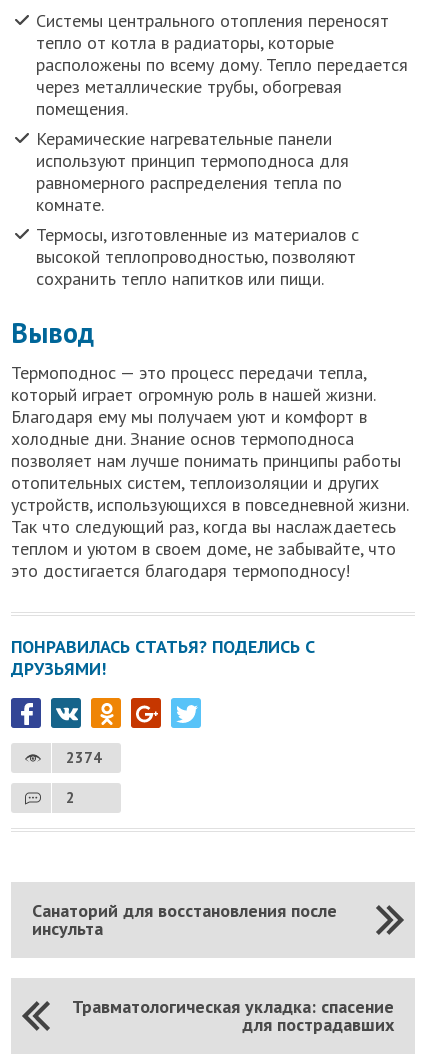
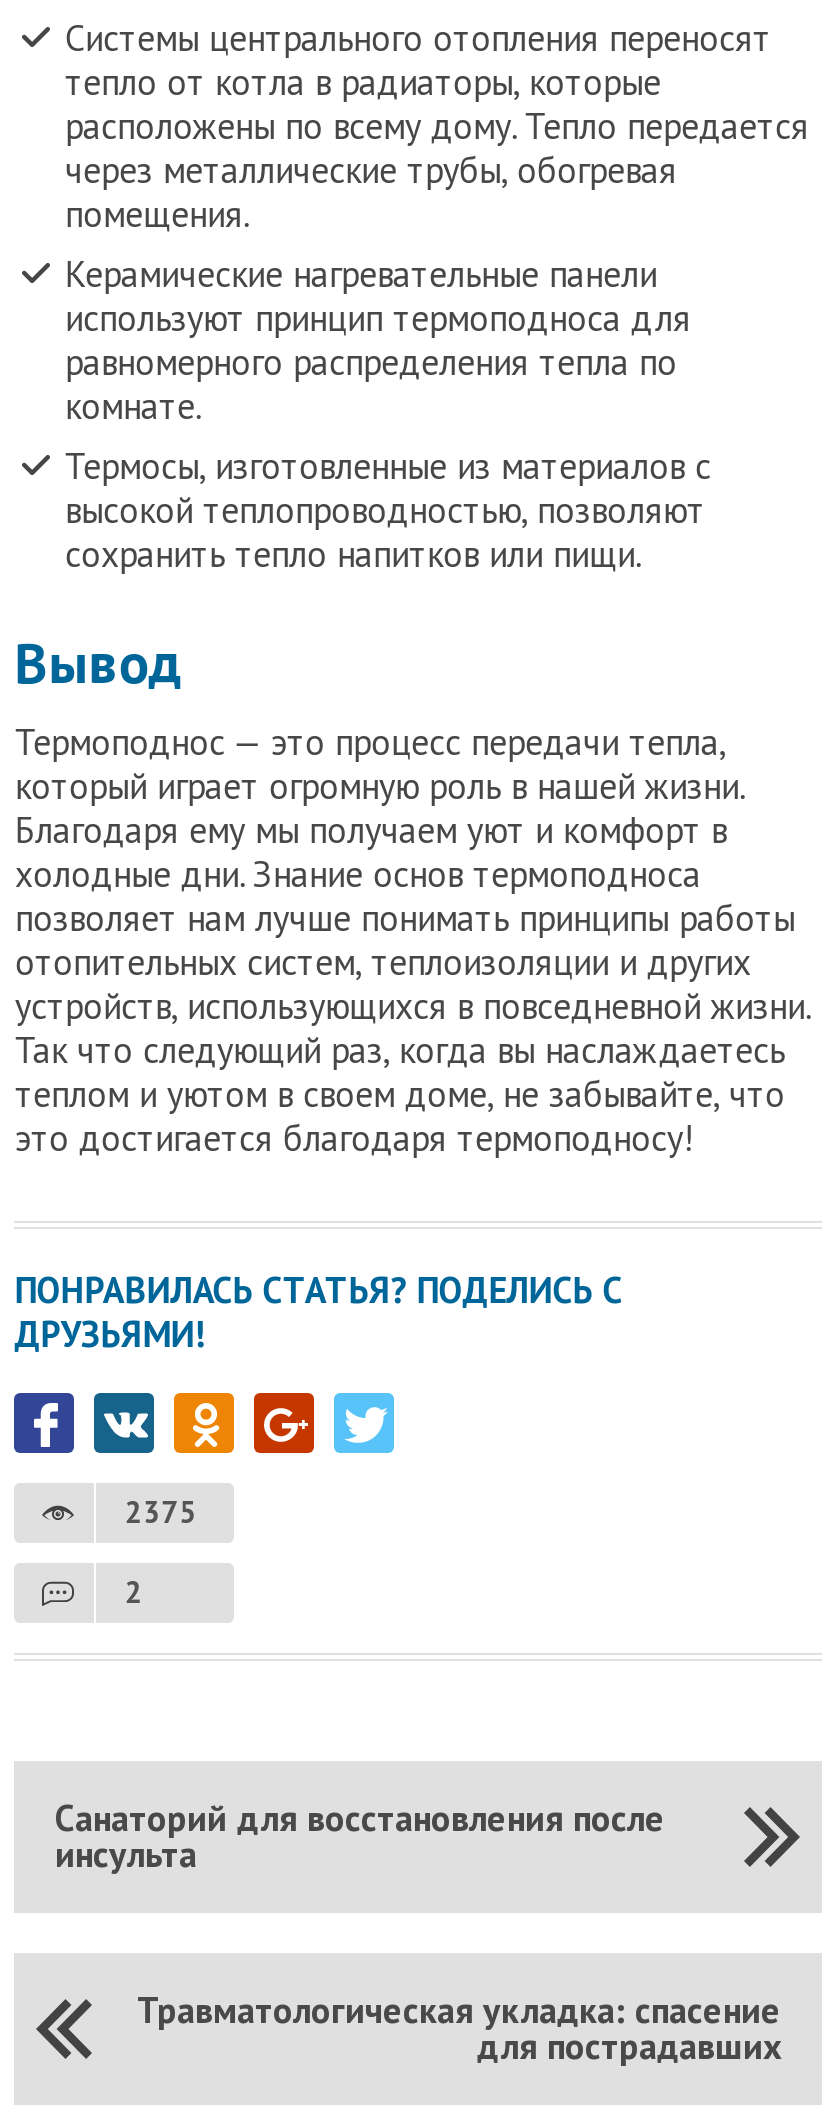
- 2374
+ 2375
